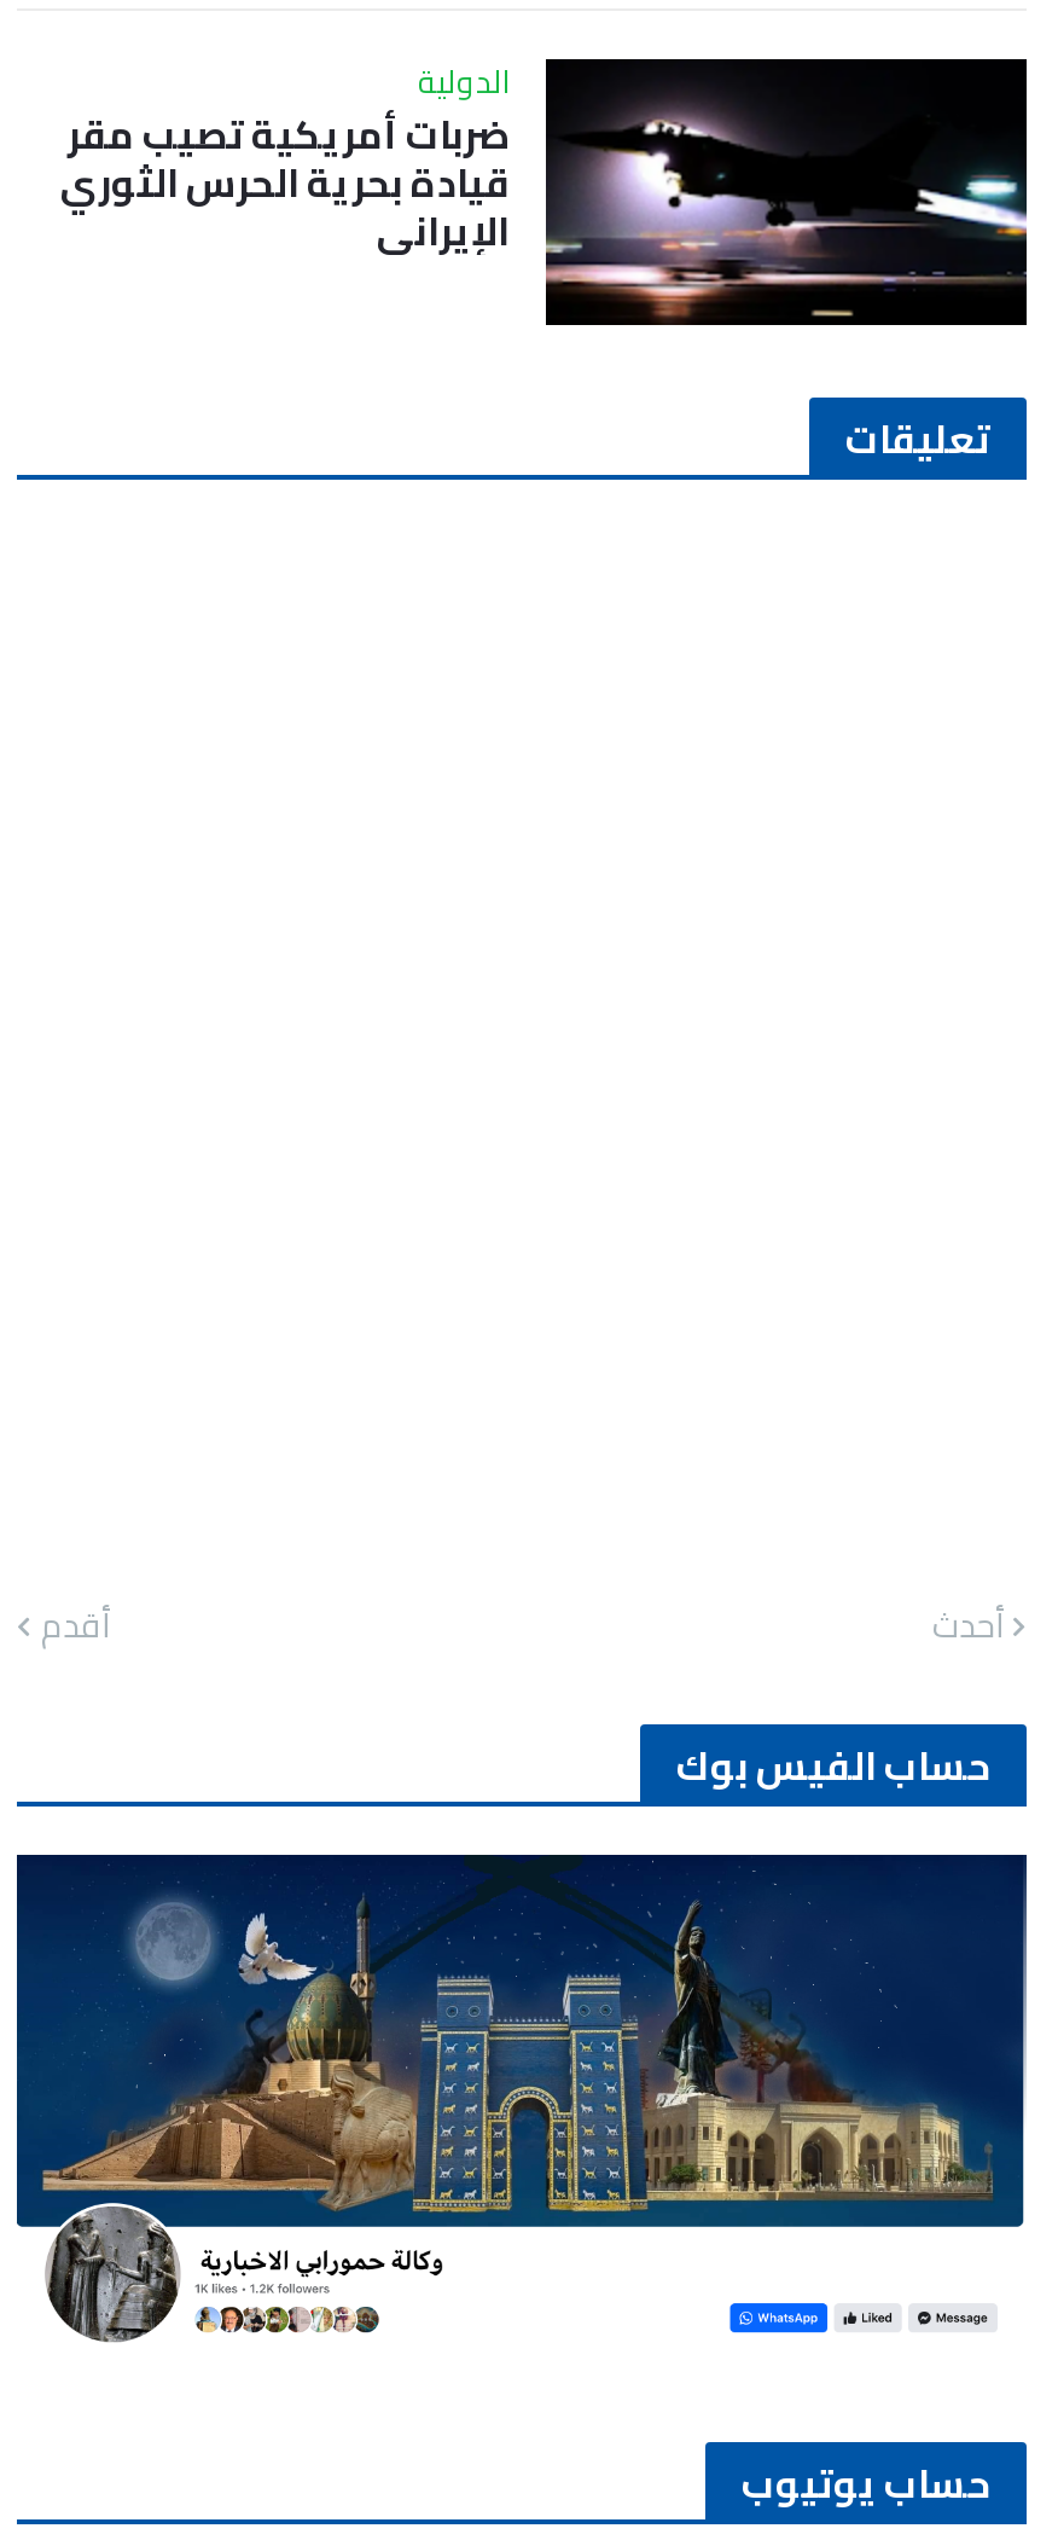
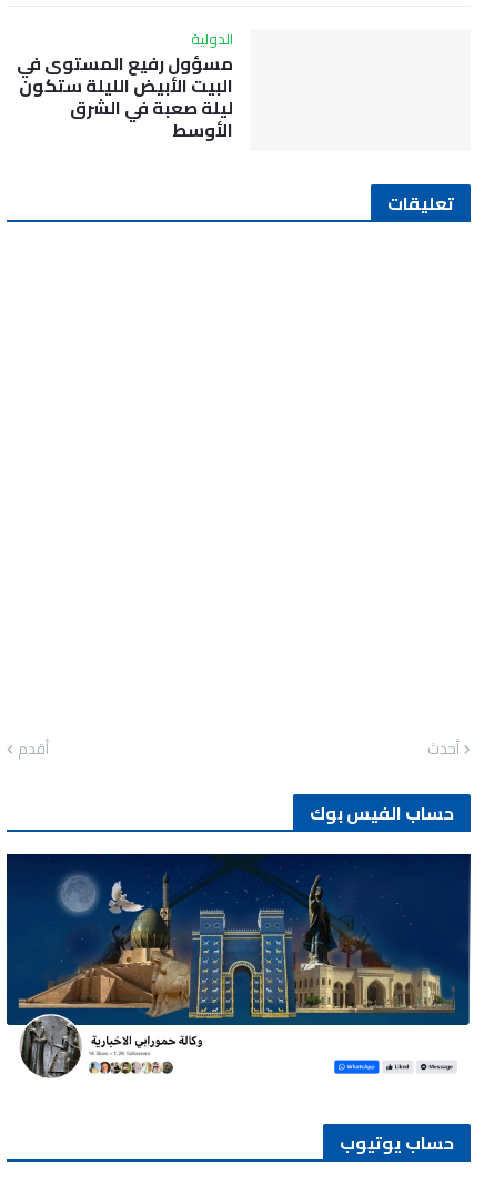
- [image]

- ضربات أمريكية تصيب مقر
- قيادة بحرية الحرس الثوري
- الإيراني
+ مسؤول رفيع المستوى في
+ البيت الأبيض الليلة ستكون
+ ليلة صعبة في الشرق
+ الأوسط
